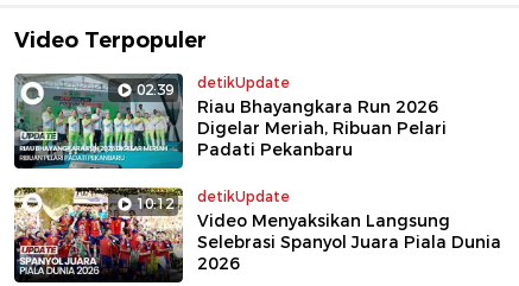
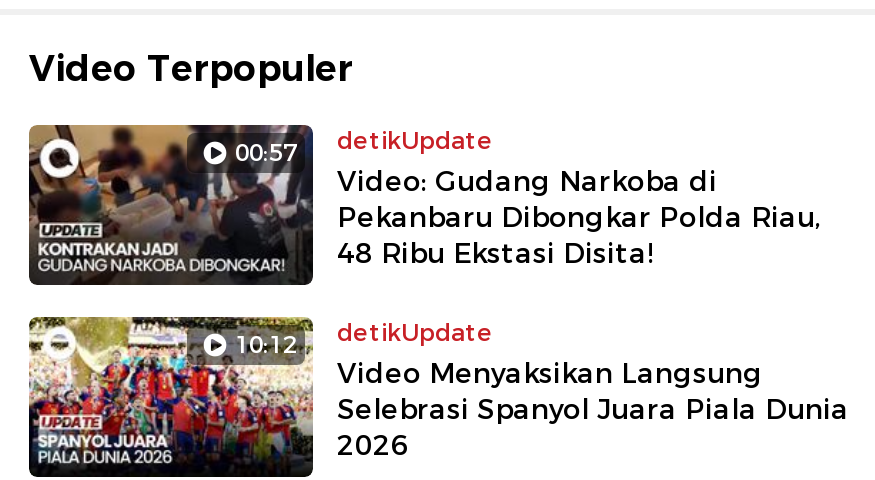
- [image]
- 02:39 detikUpdate
+ [image]
+ 00:57 detikUpdate

- Riau Bhayangkara Run 2026
- Digelar Meriah, Ribuan Pelari
- Padati Pekanbaru
+ Video: Gudang Narkoba di
+ Pekanbaru Dibongkar Polda Riau,
+ 48 Ribu Ekstasi Disita!
